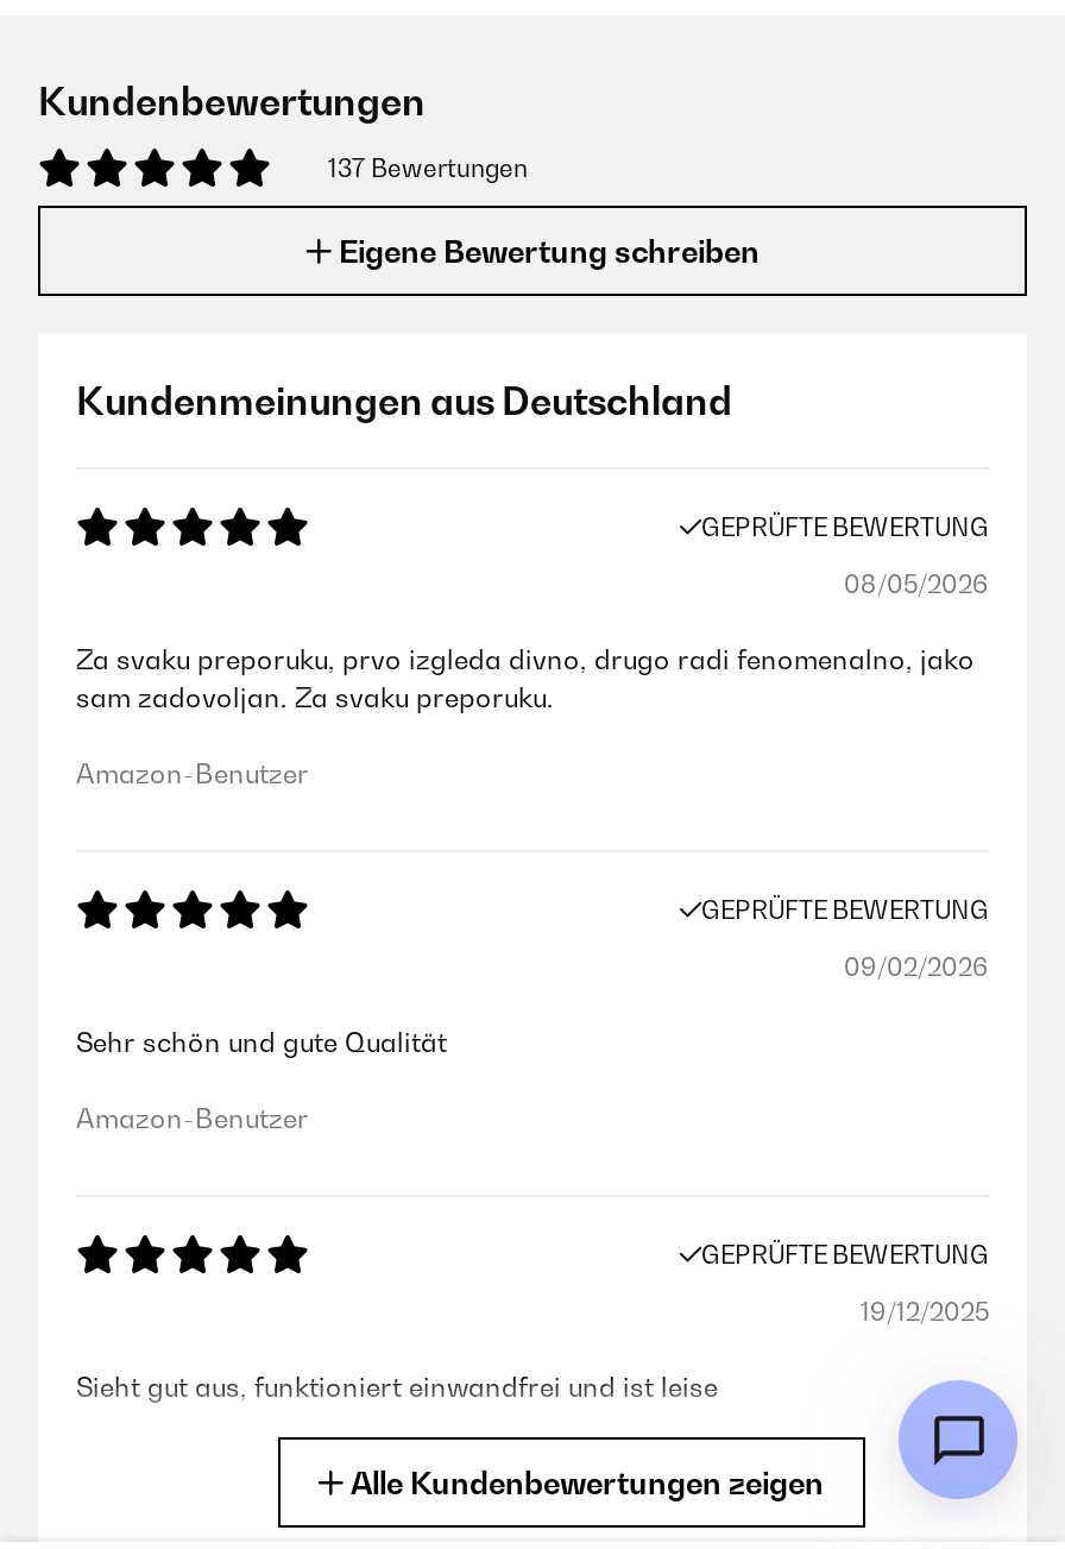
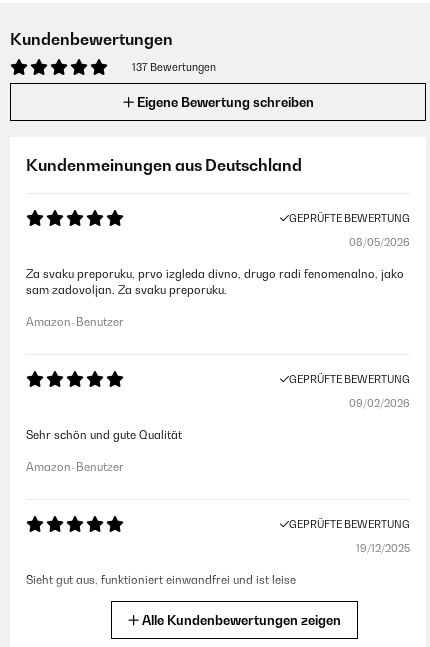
- [image]
